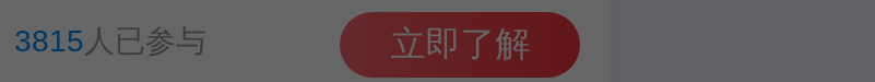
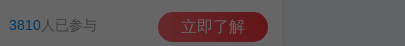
- 3815人已参与
+ 3810人已参与
